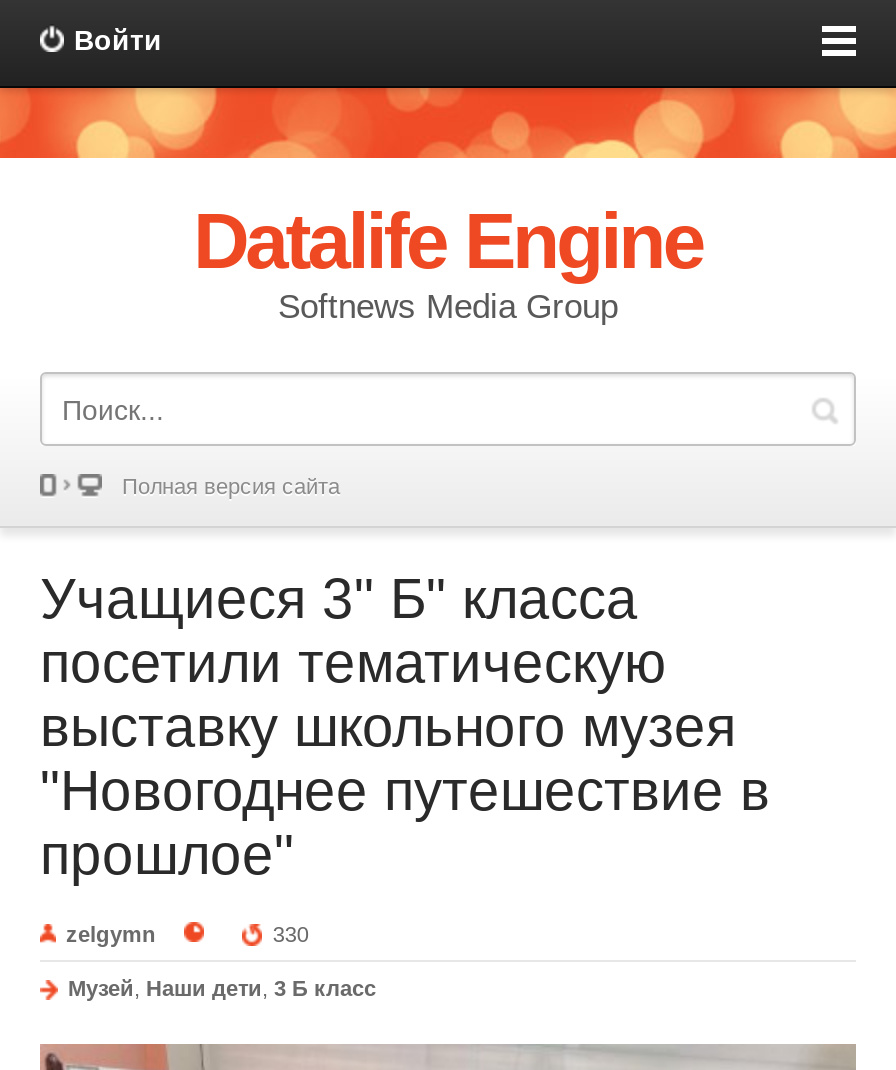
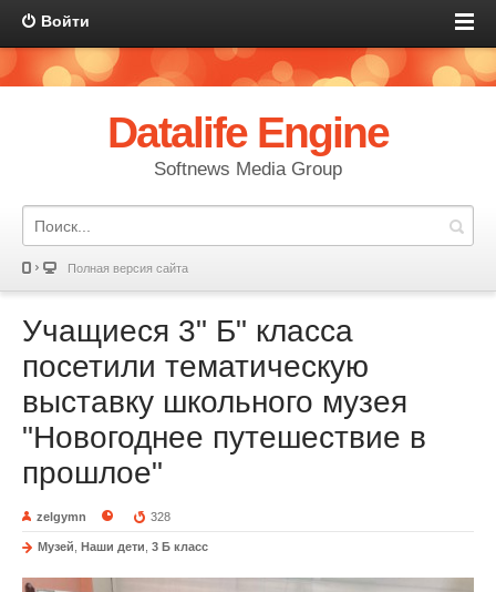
- 330
+ 328
